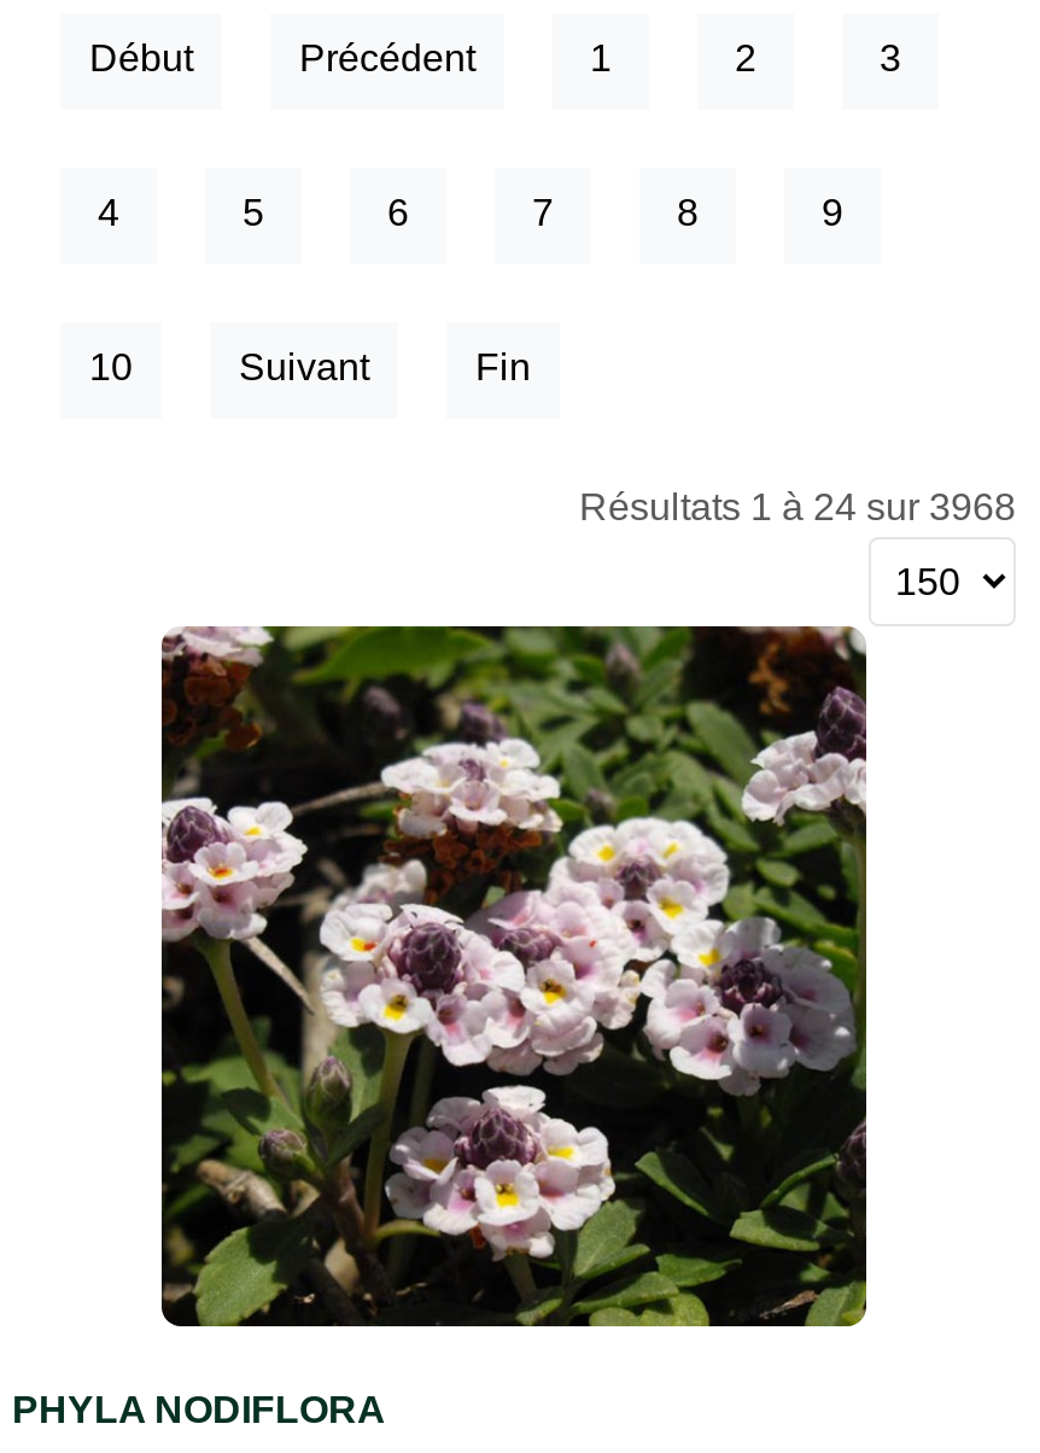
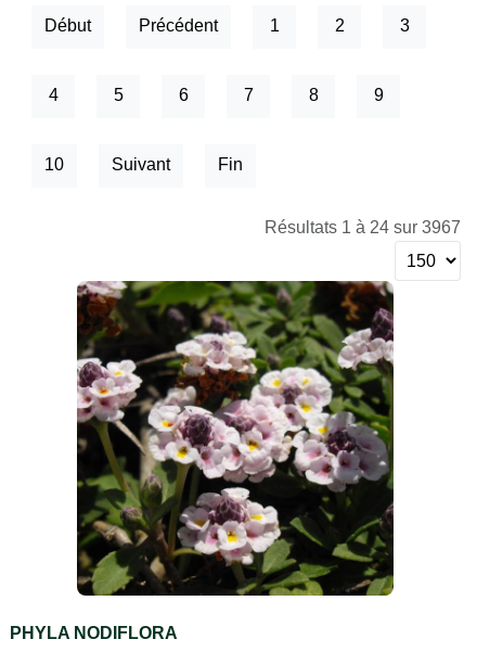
- Résultats 1 à 24 sur 3968
+ Résultats 1 à 24 sur 3967
